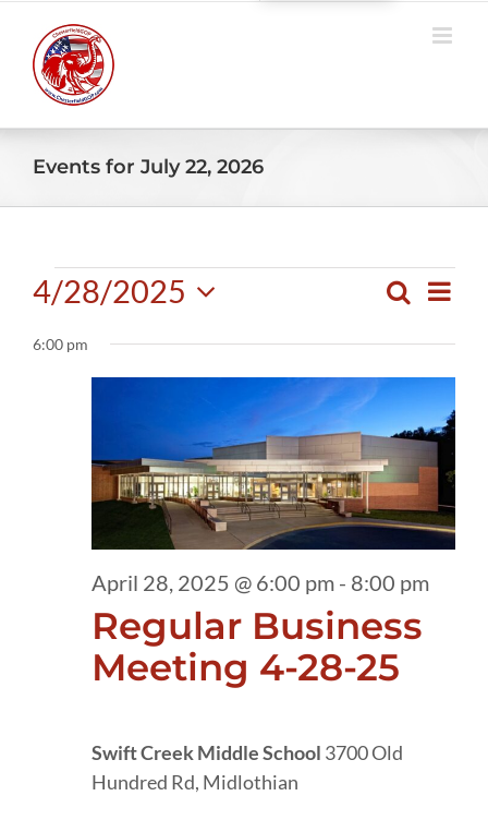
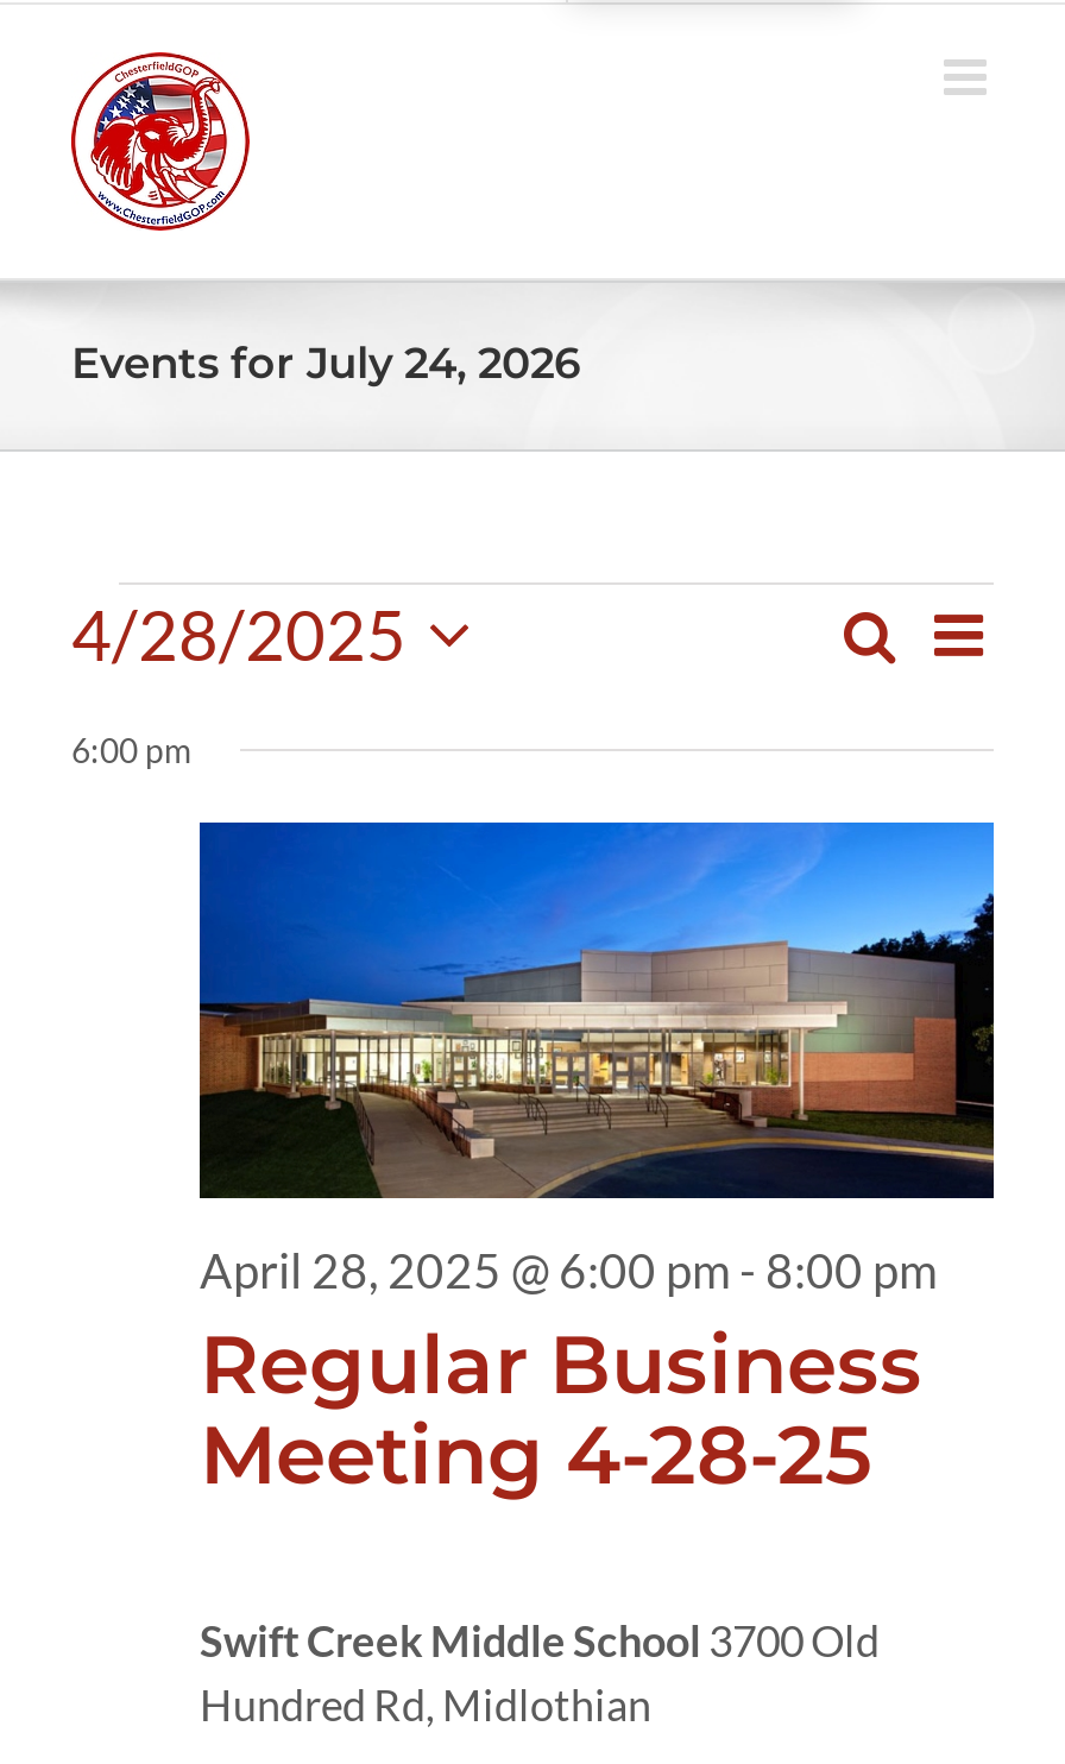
- Events for July 22, 2026
+ Events for July 24, 2026
